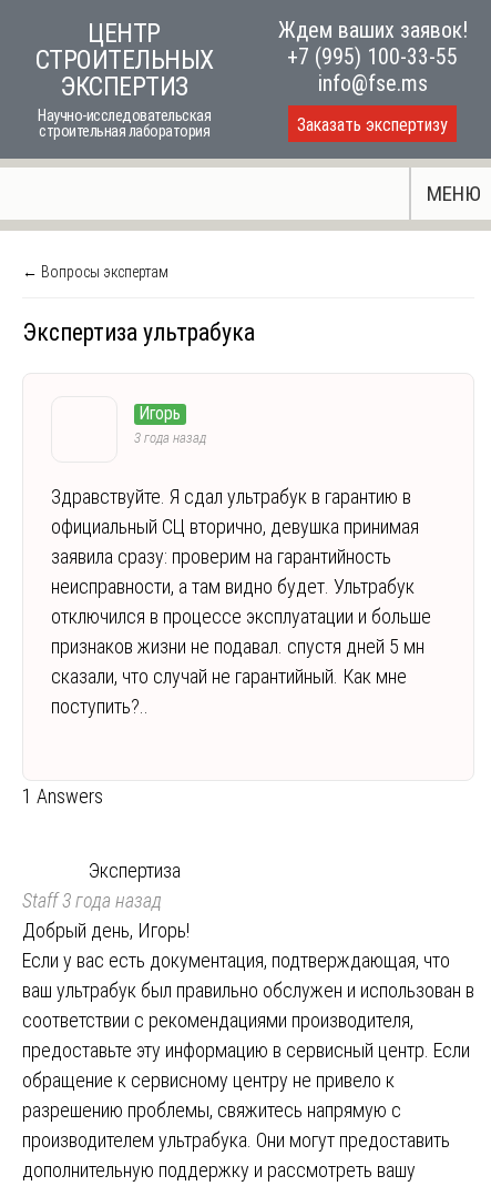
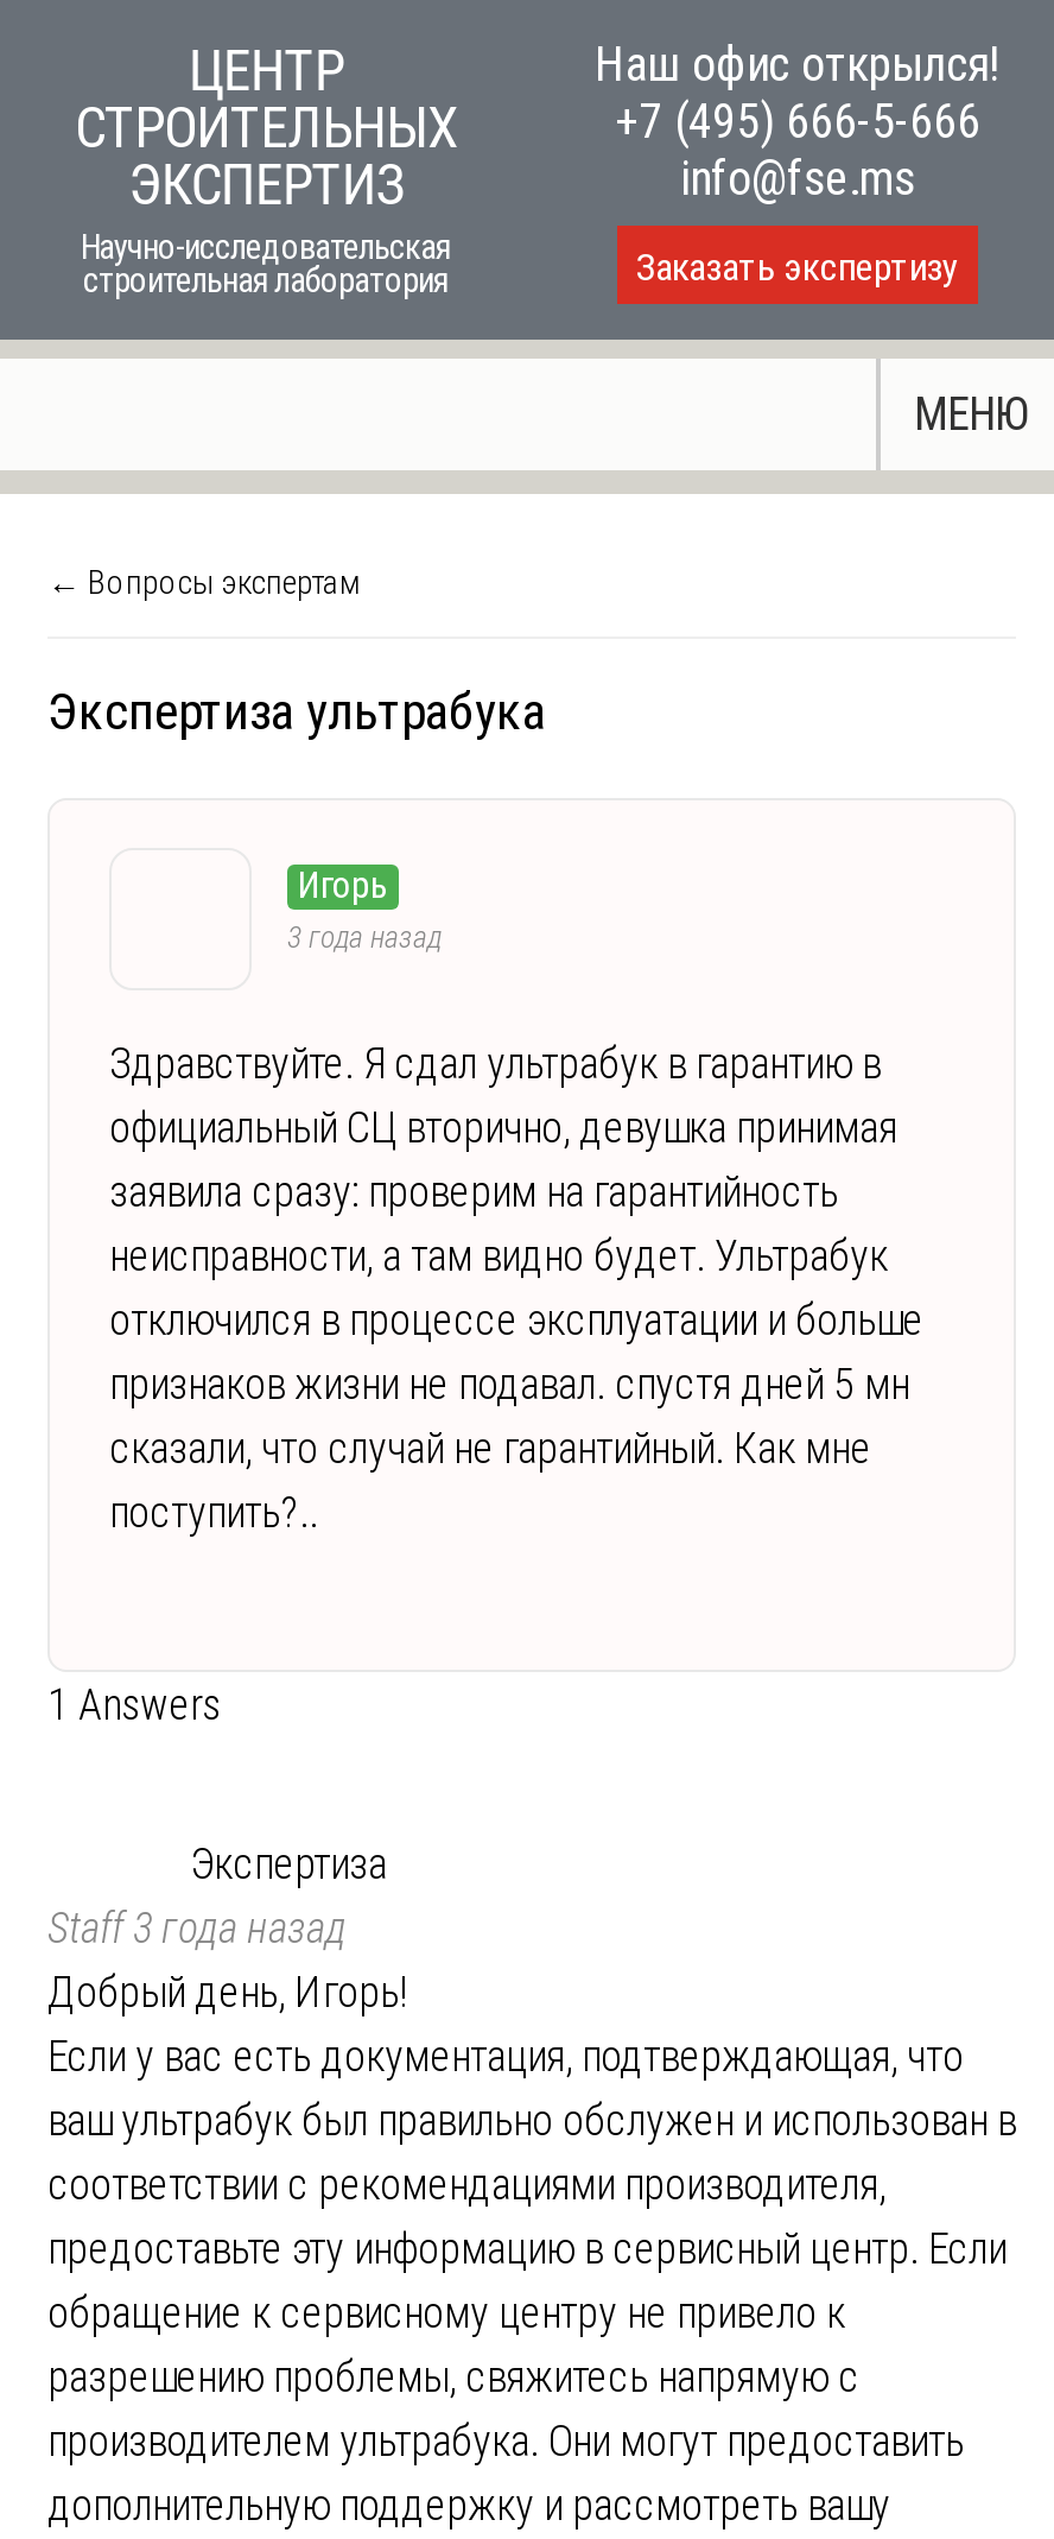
- Ждем ваших заявок!
- +7 (995) 100-33-55
+ Наш офис открылся!
+ +7 (495) 666-5-666
